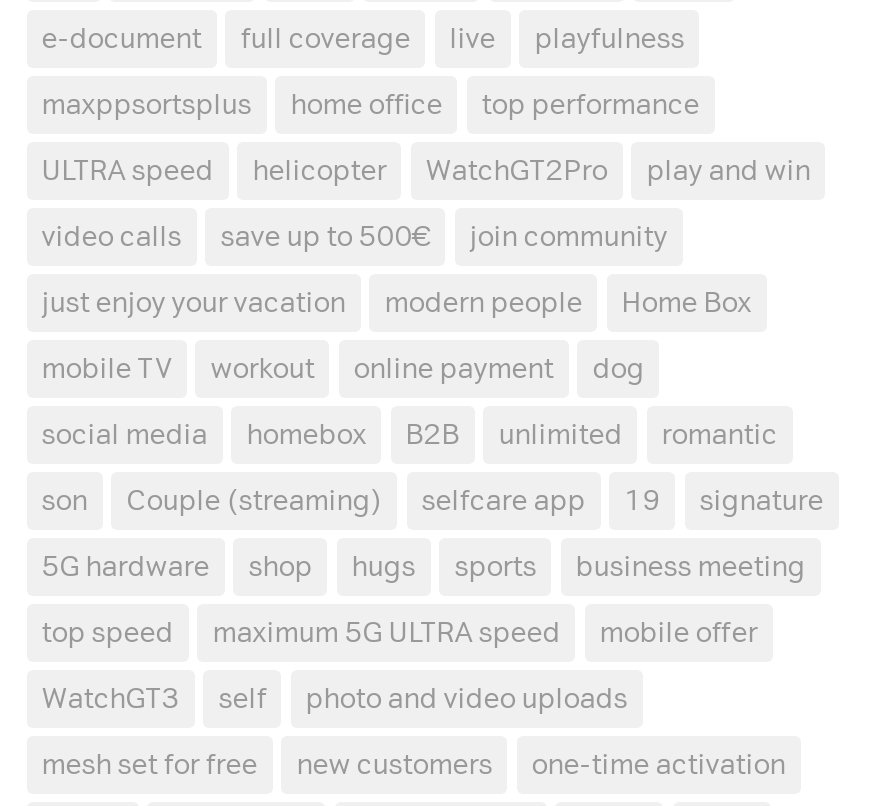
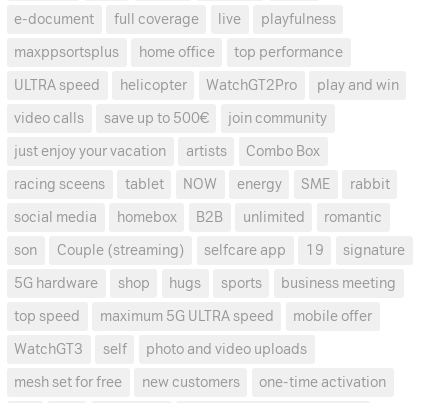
- modern people
- Home Box
+ artists
+ Combo Box

- mobile TV
- workout
- online payment
- dog
+ racing sceens
+ tablet
+ NOW
+ energy
+ SME
+ rabbit
